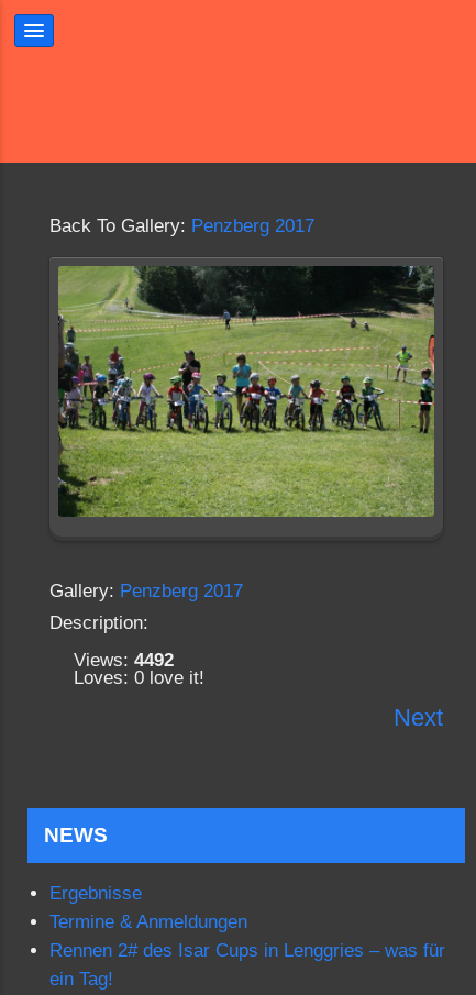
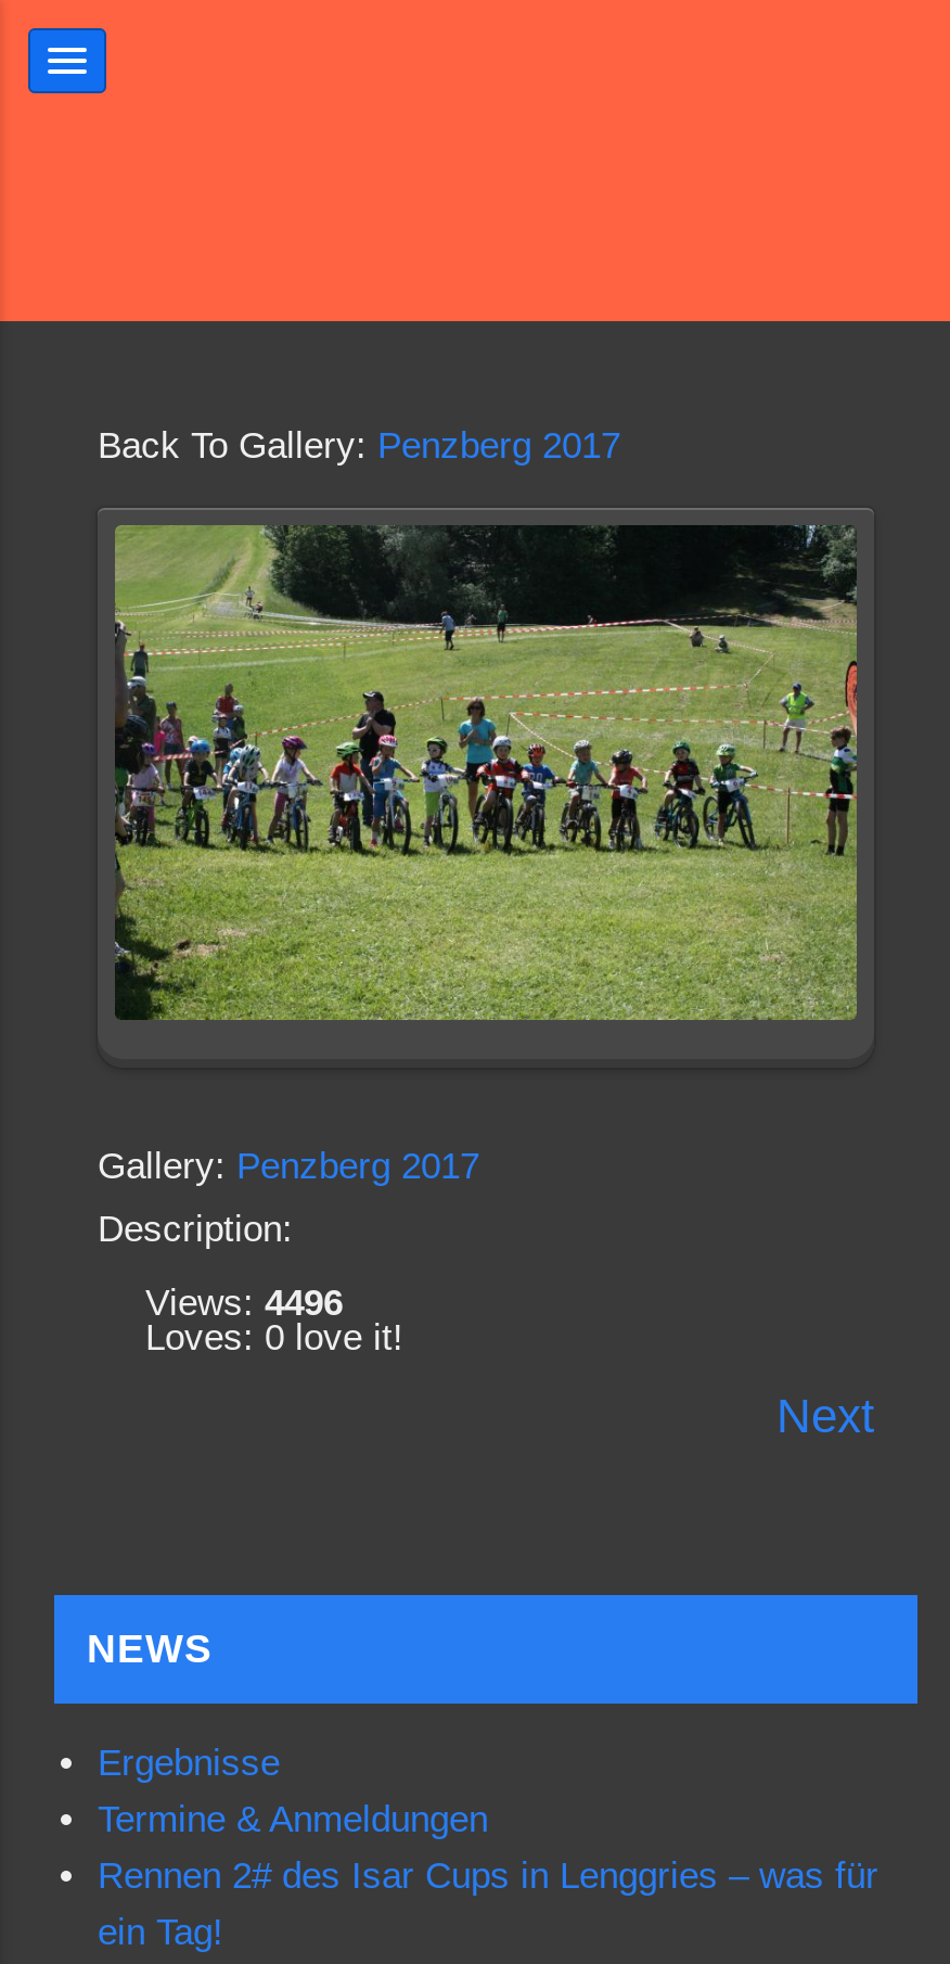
- Views: 4492
+ Views: 4496
